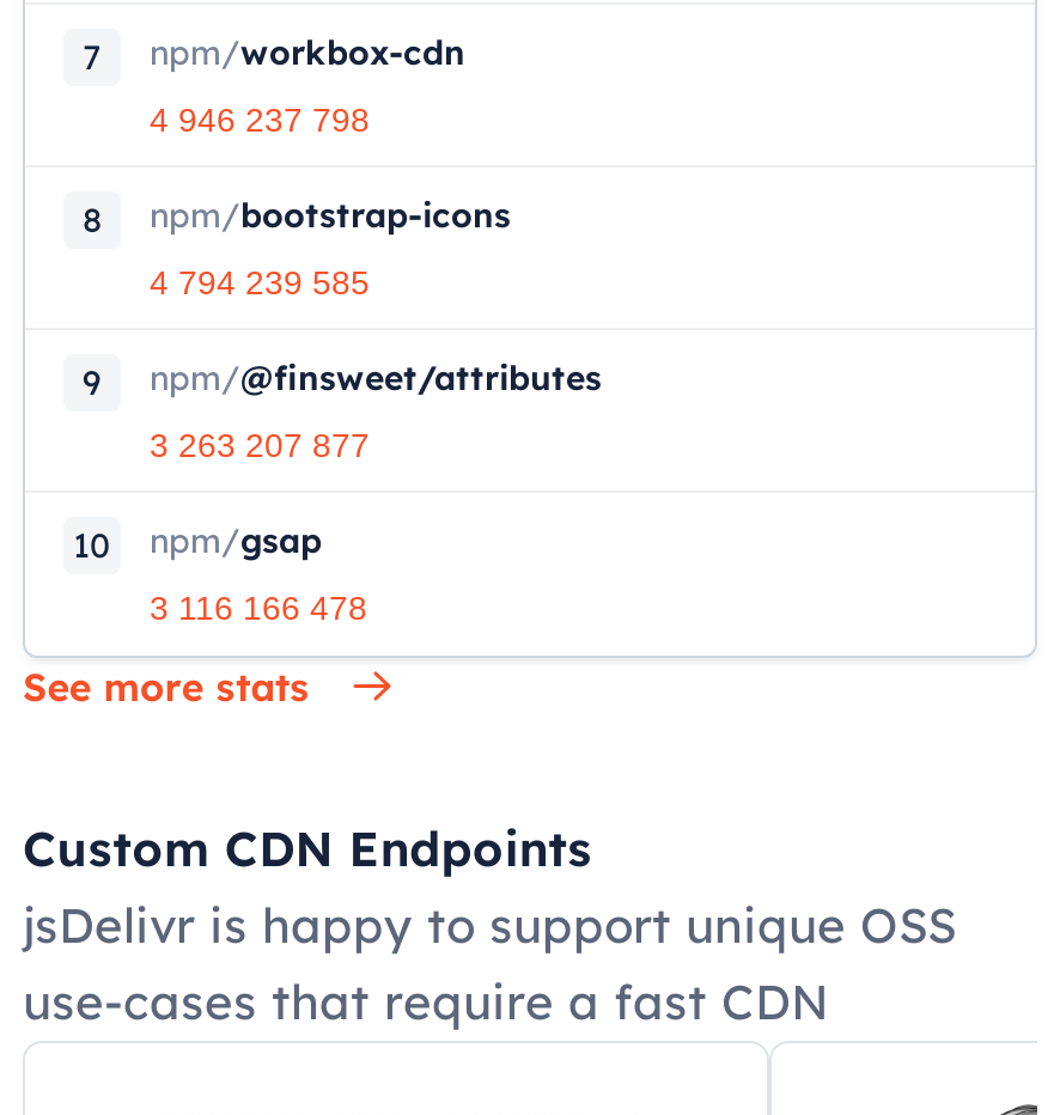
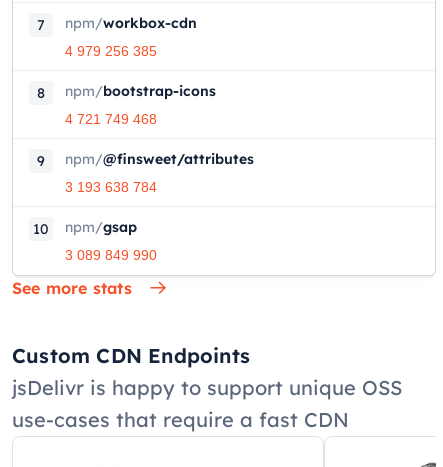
- 4 946 237 798
+ 4 979 256 385

- 4 794 239 585
+ 4 721 749 468

- 3 263 207 877
+ 3 193 638 784

- 3 116 166 478
+ 3 089 849 990
